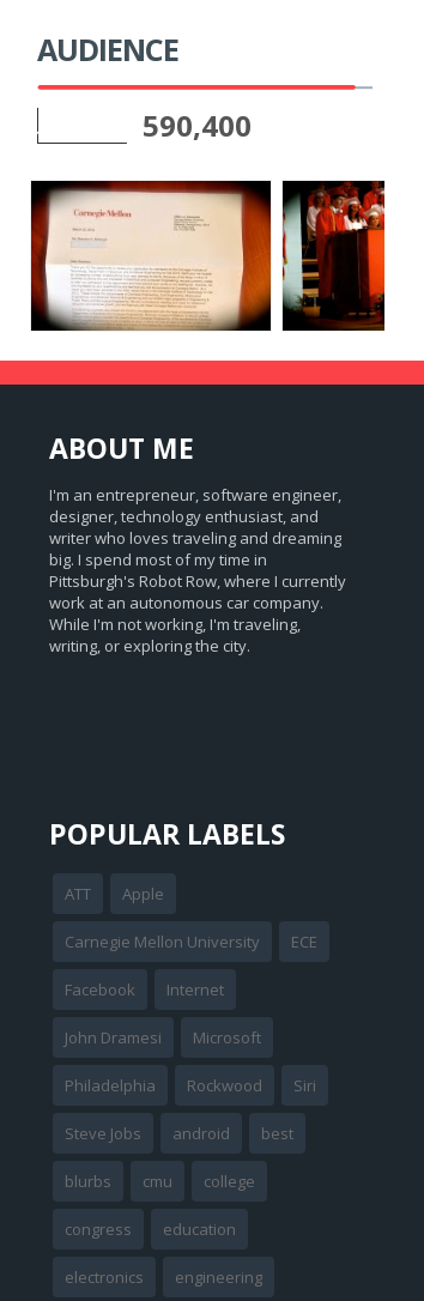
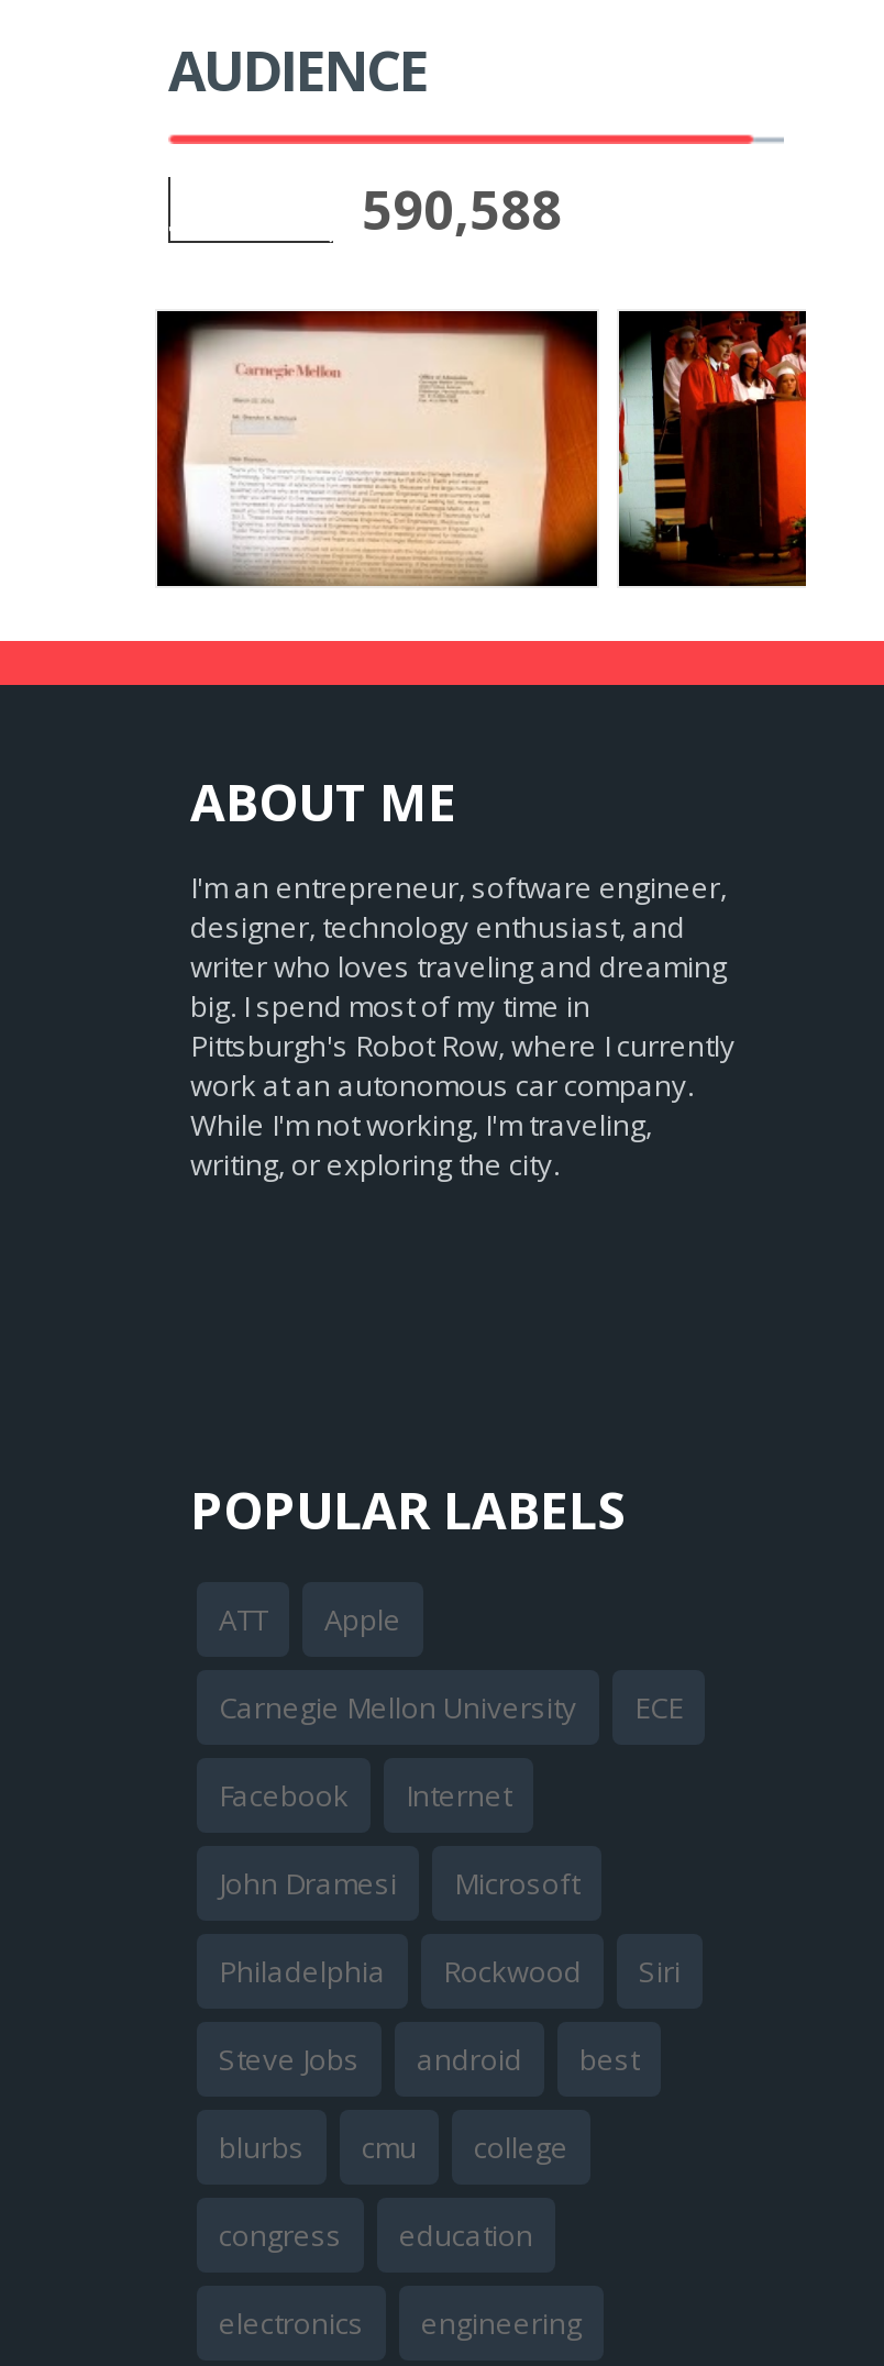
- 590,400
+ 590,588
